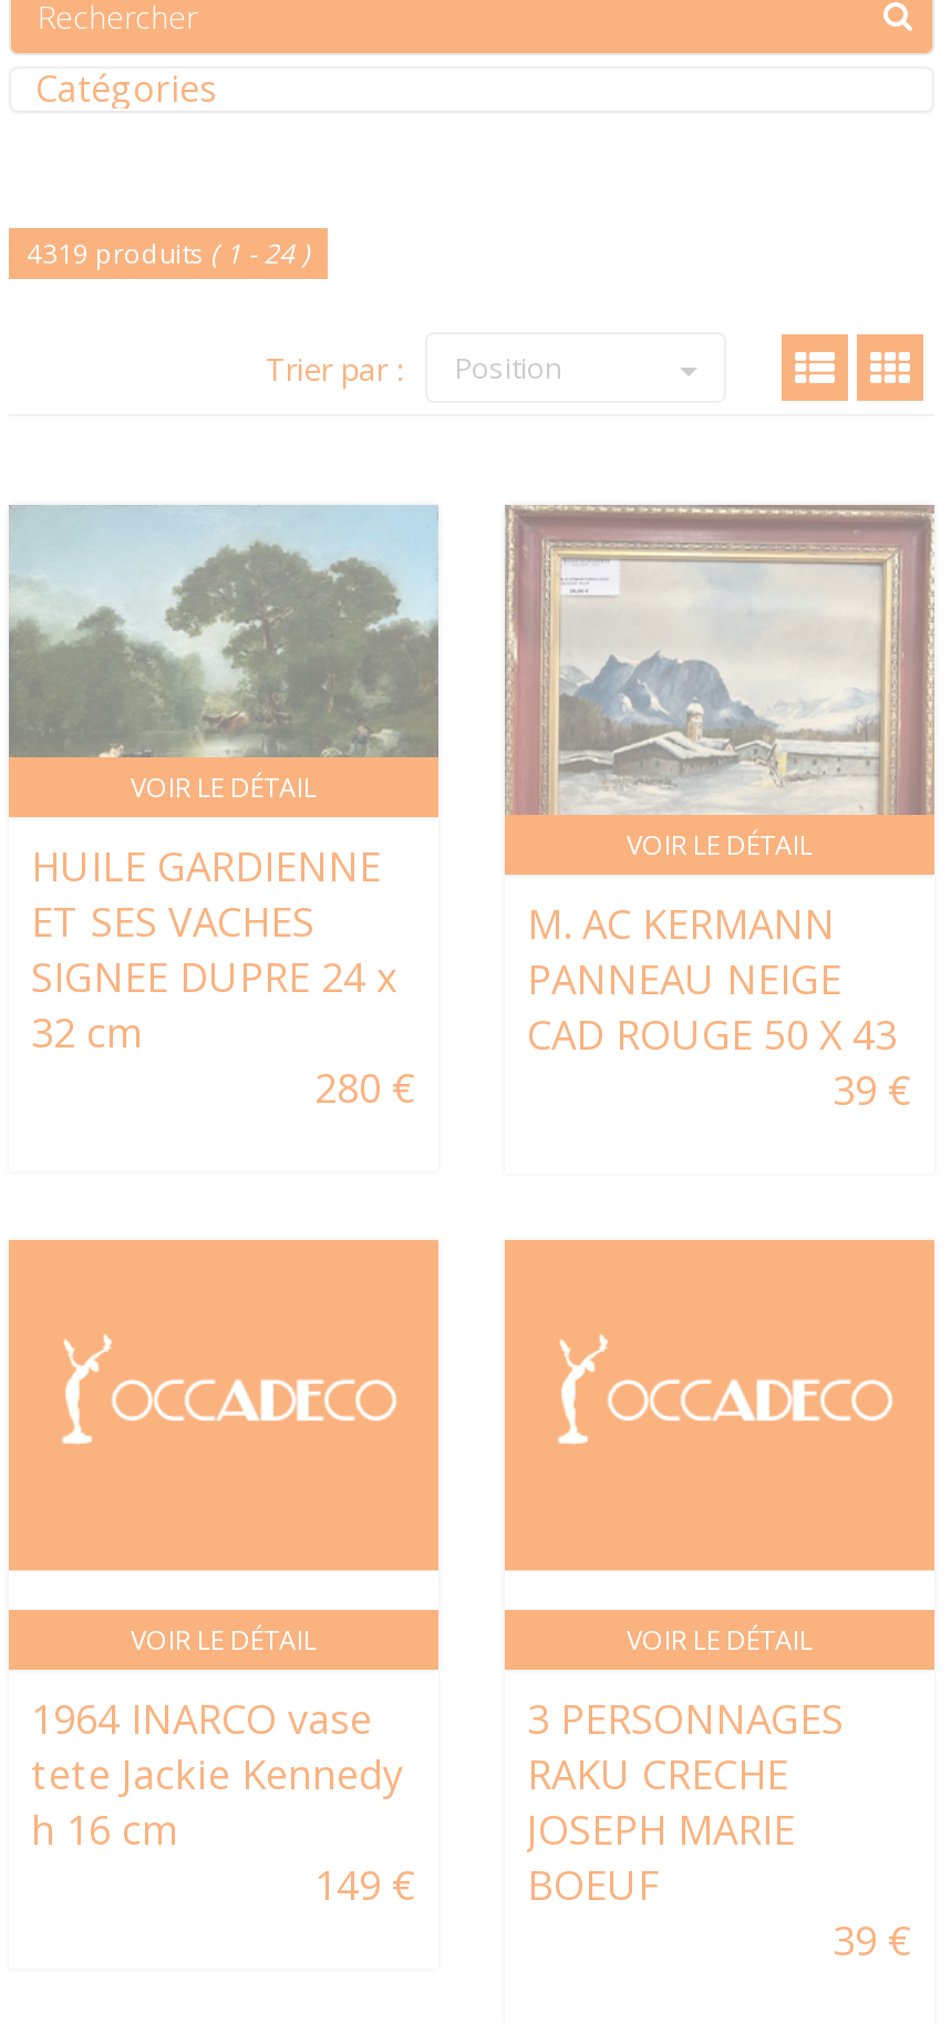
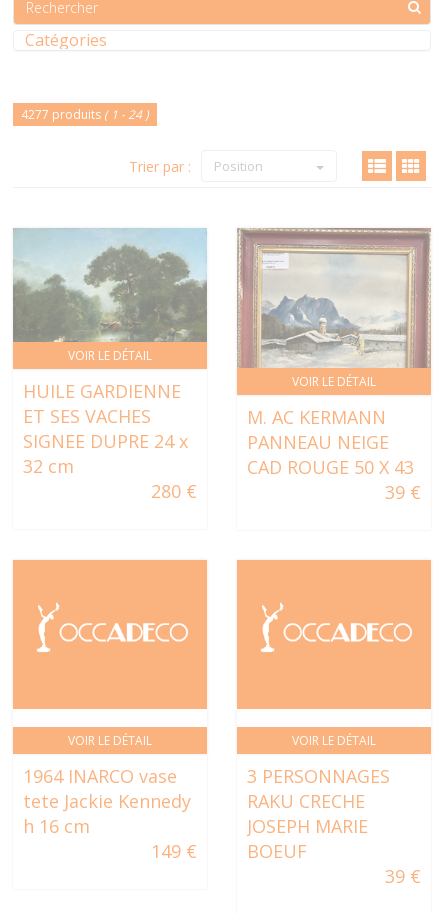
- 4319 produits ( 1 - 24 )
+ 4277 produits ( 1 - 24 )
